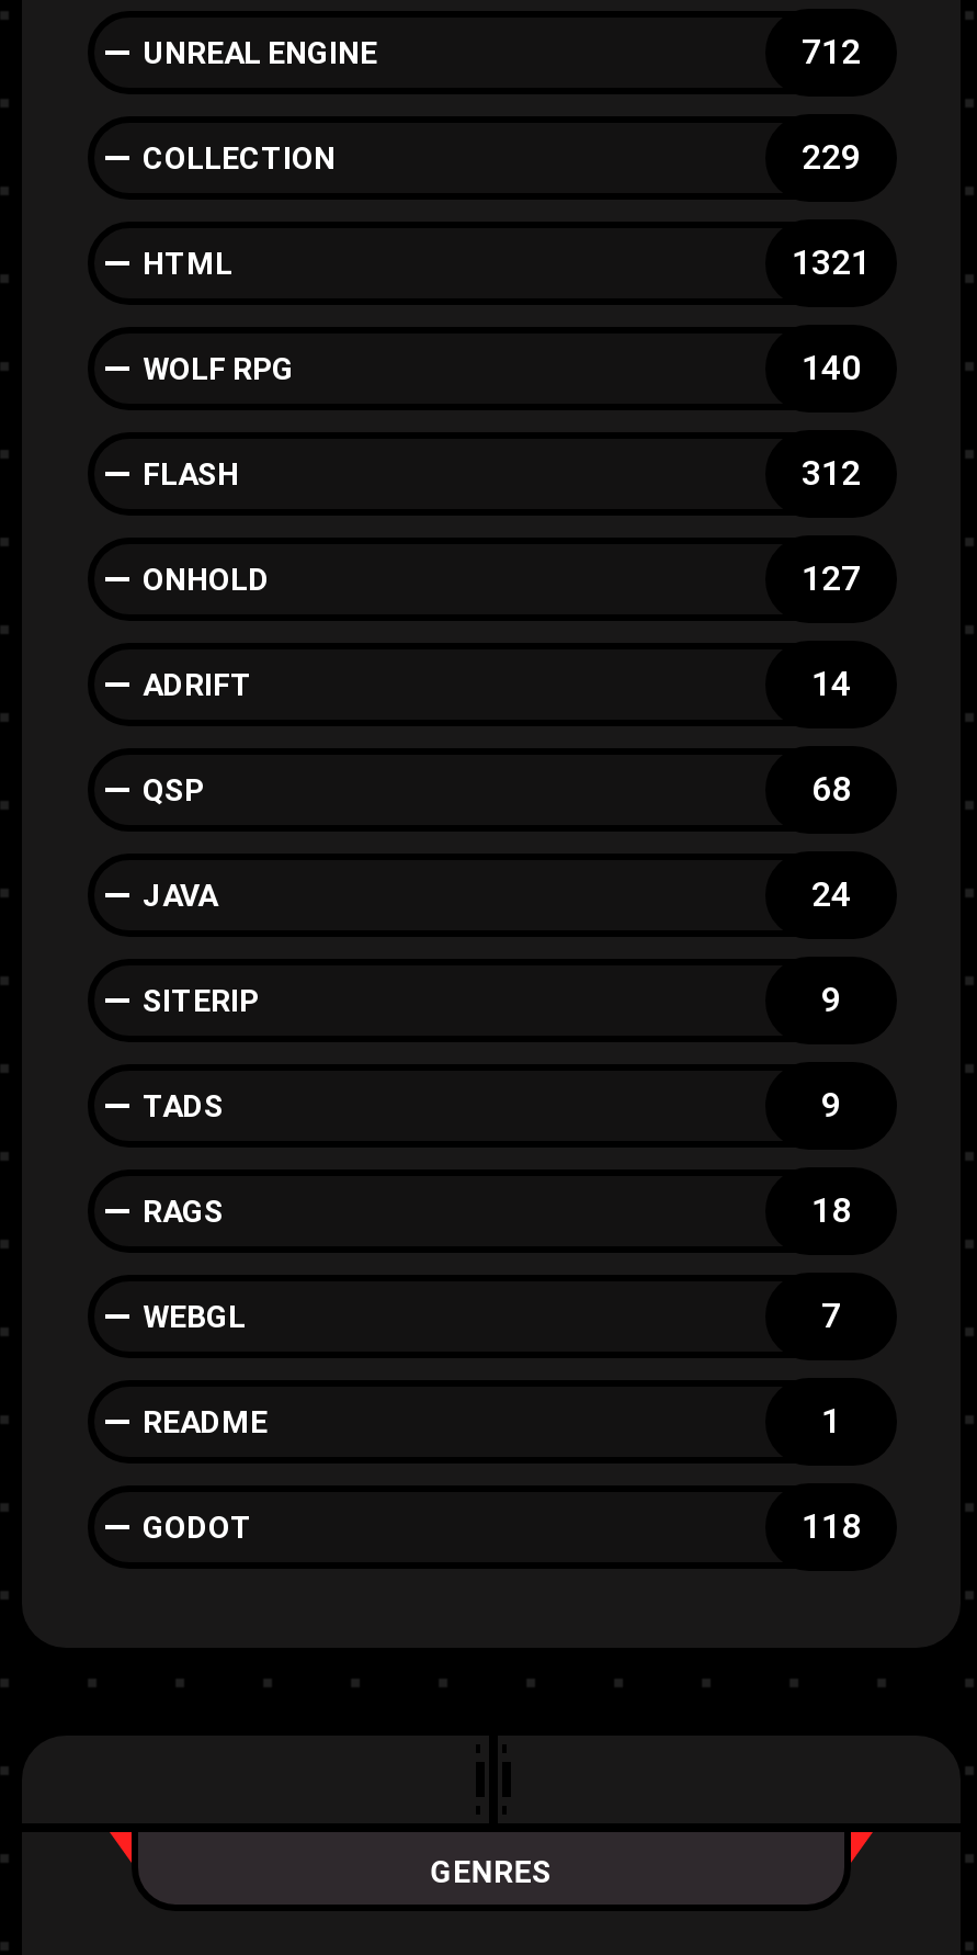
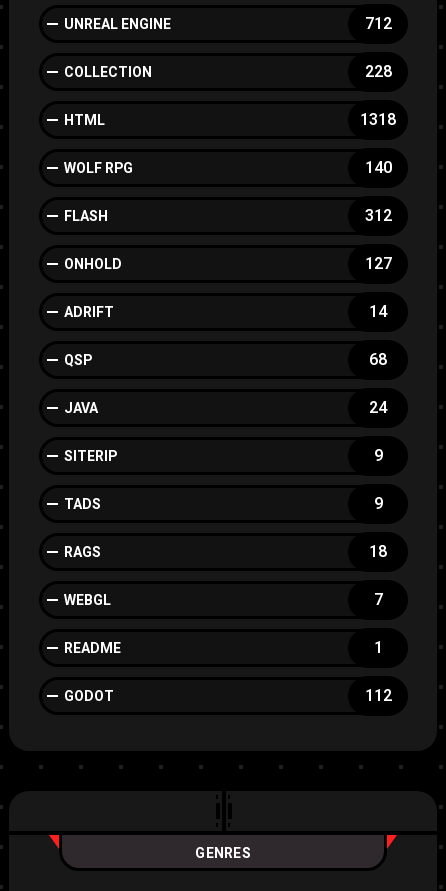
- 229
+ 228

- 1321
+ 1318

- 118
+ 112
